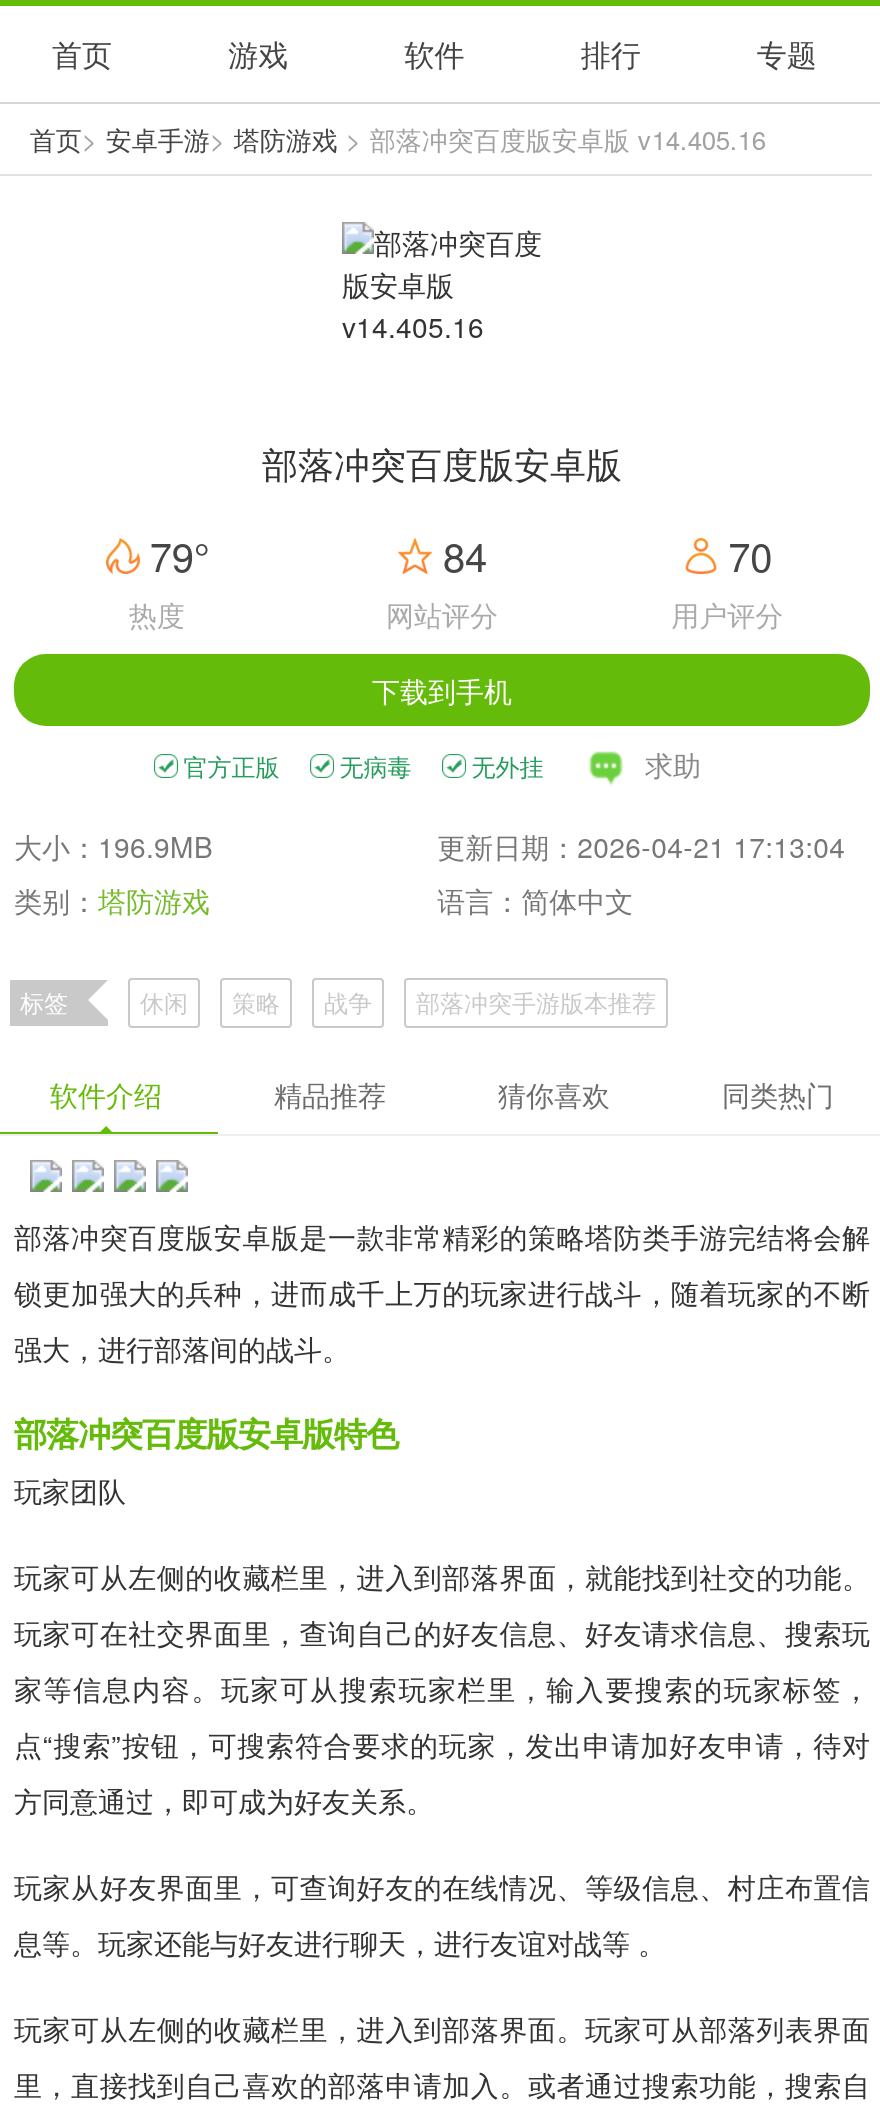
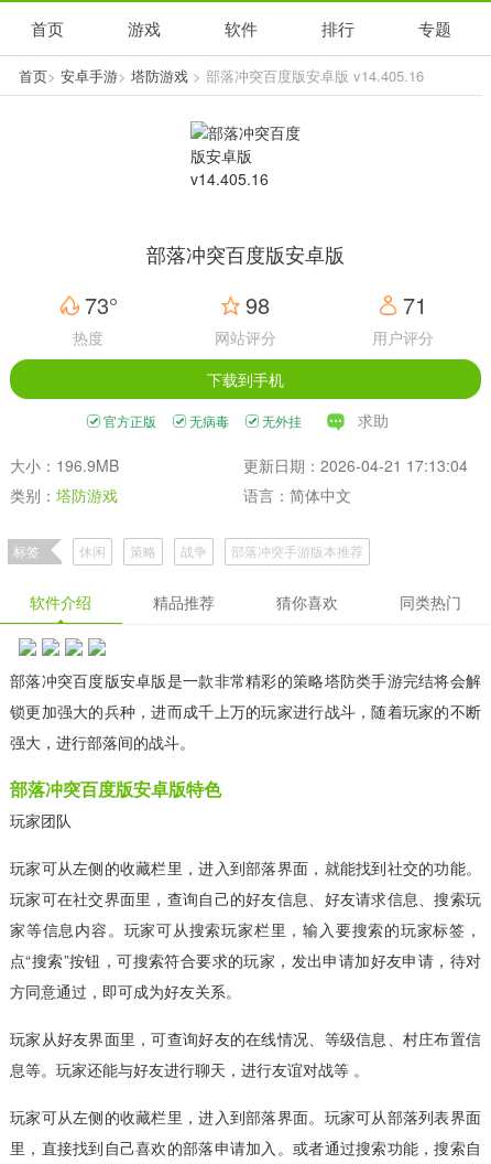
- 79°
+ 73°

- 84
+ 98

- 70
+ 71
